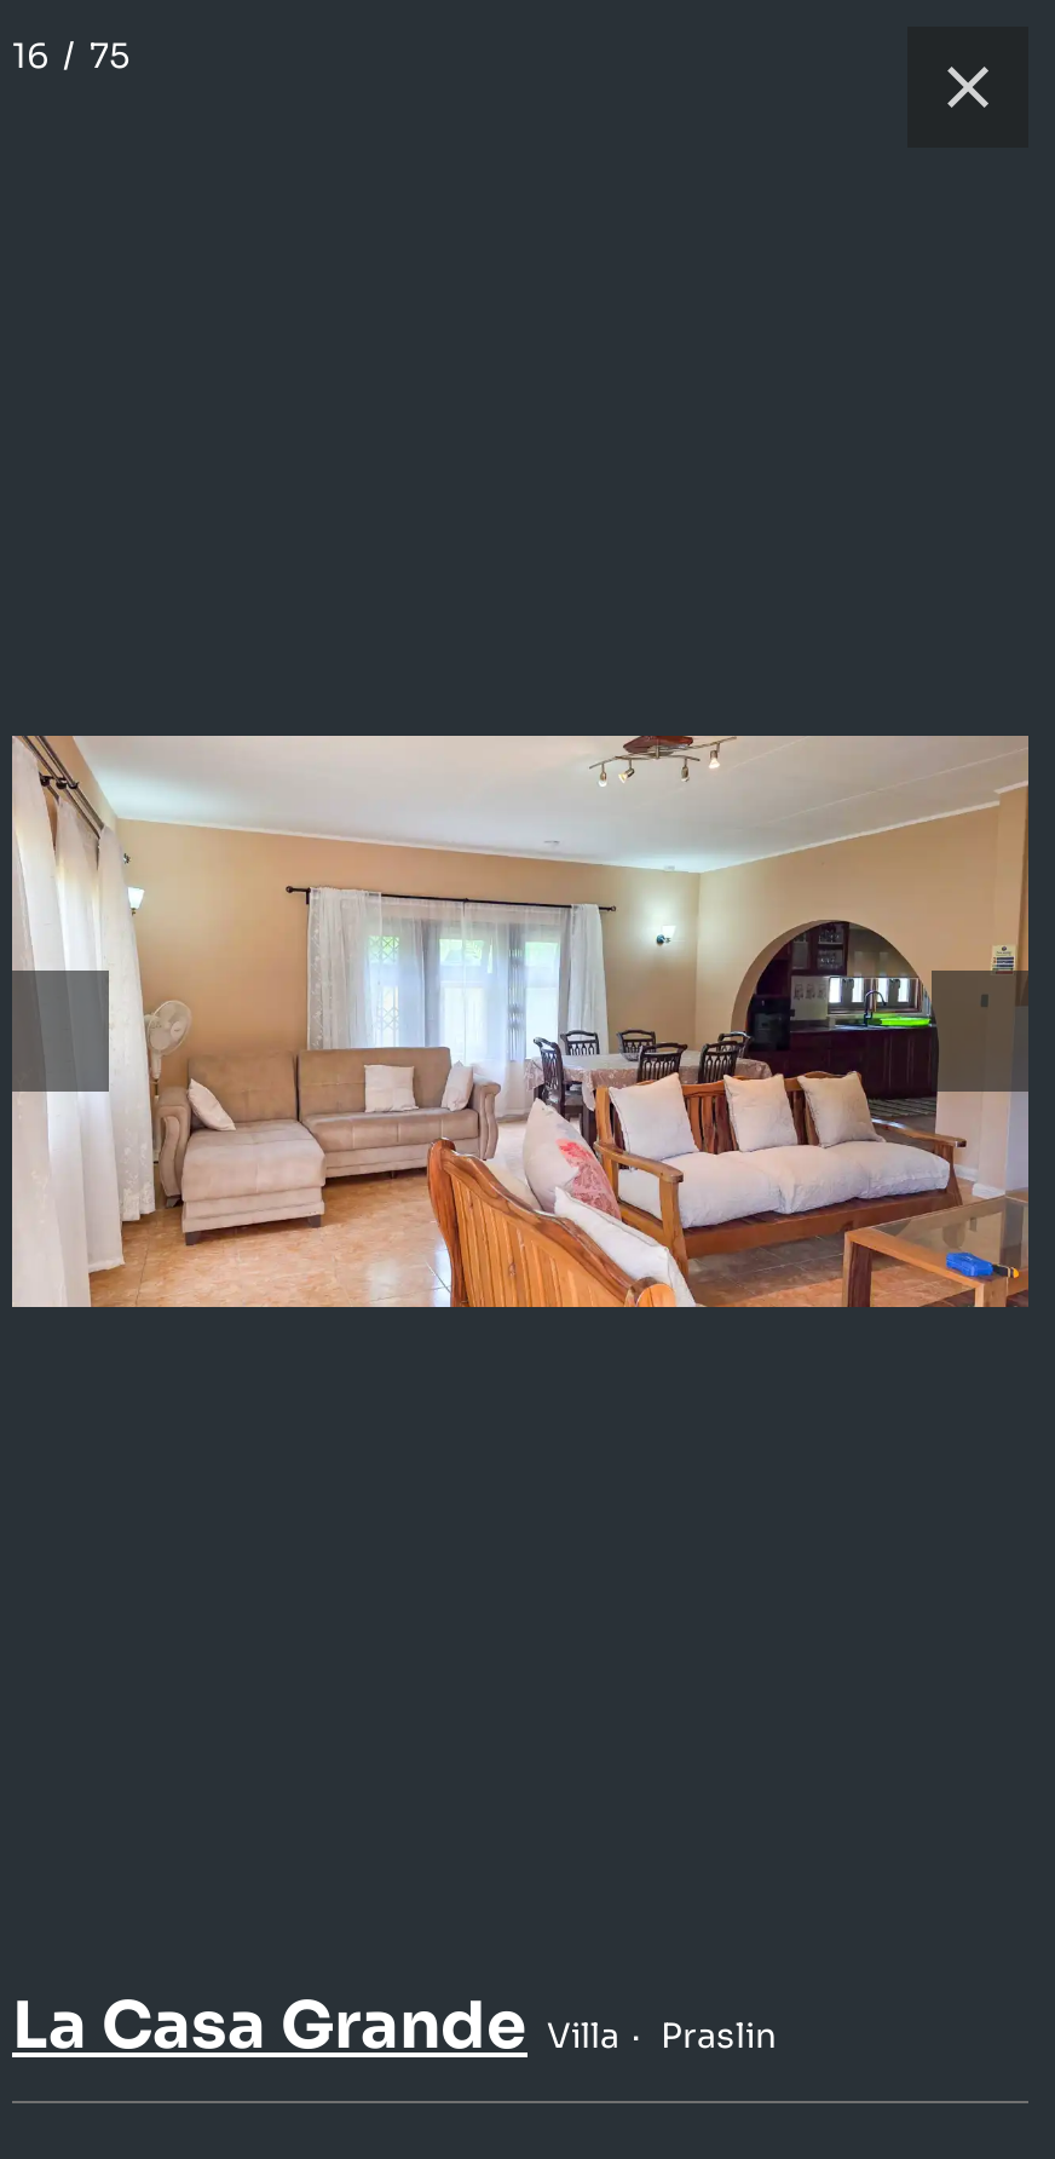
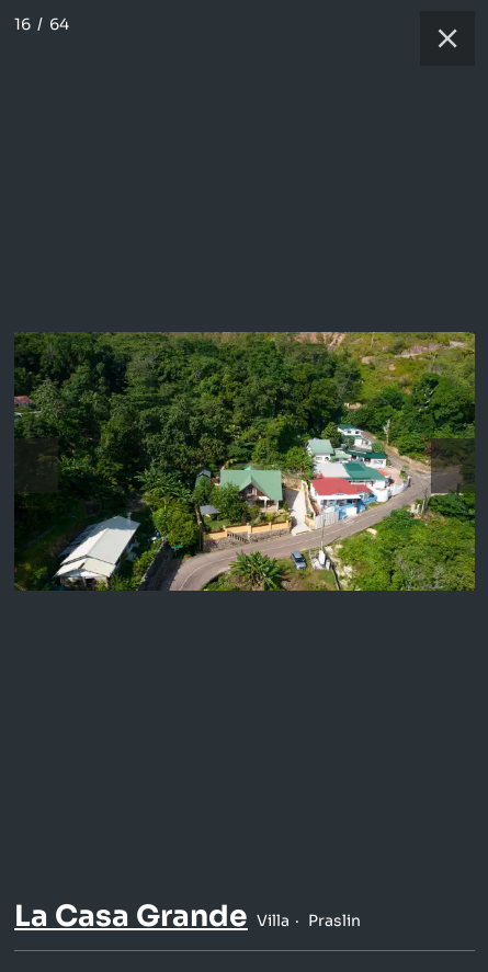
- 16 / 75
+ 16 / 64

- [image]
+ [image]
